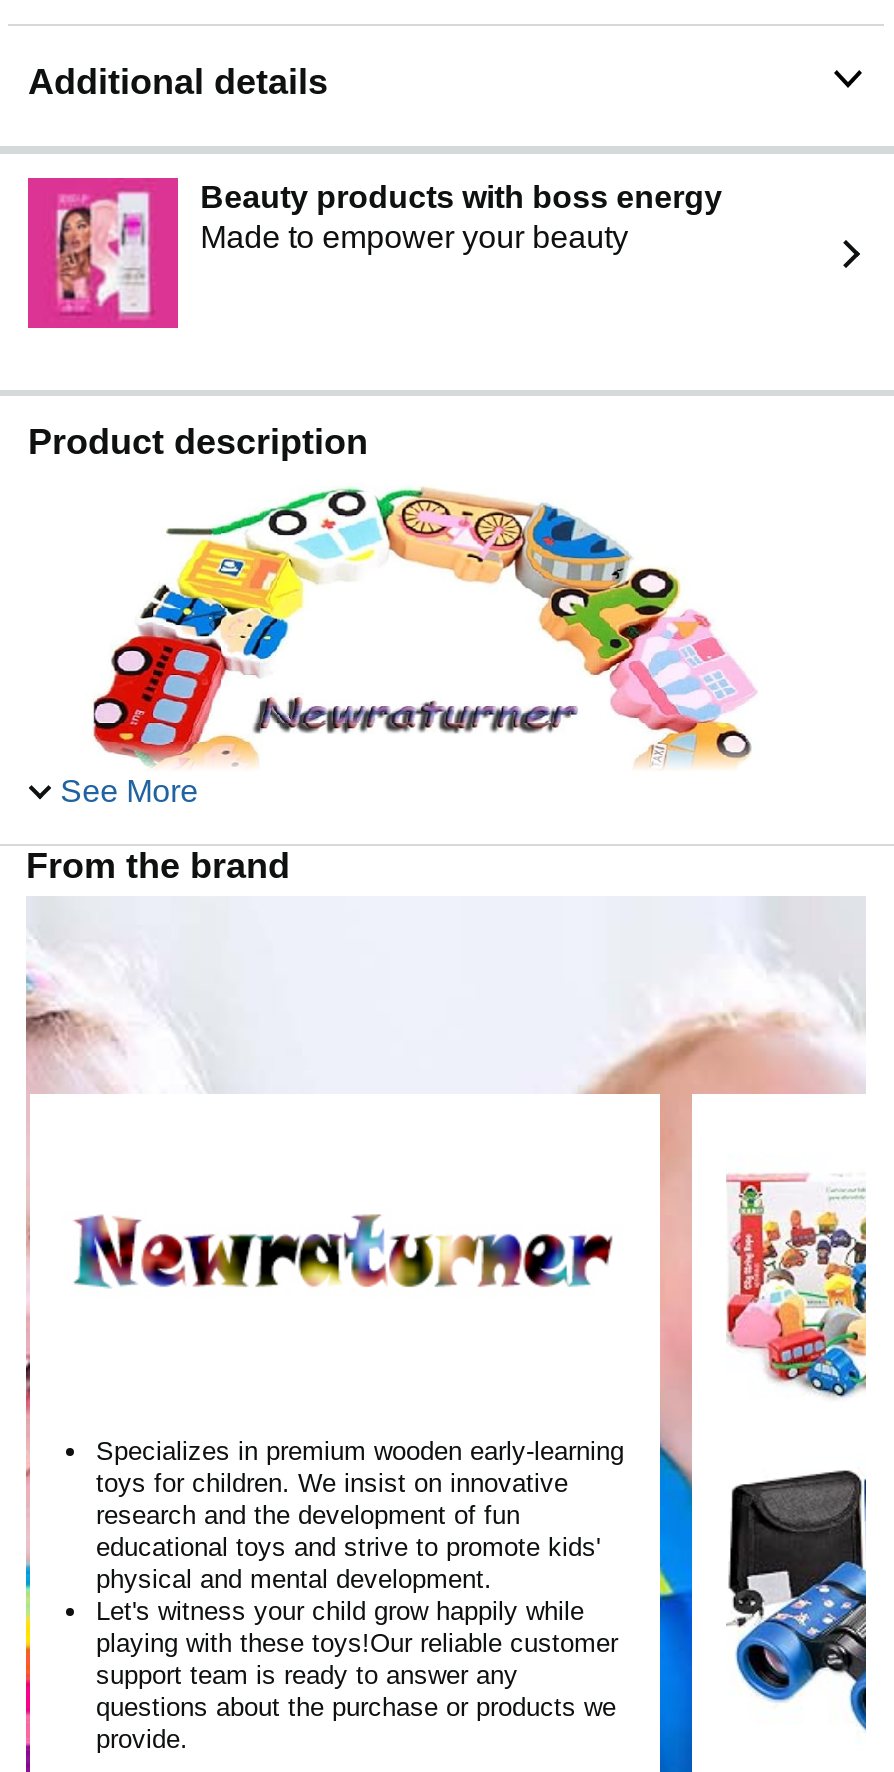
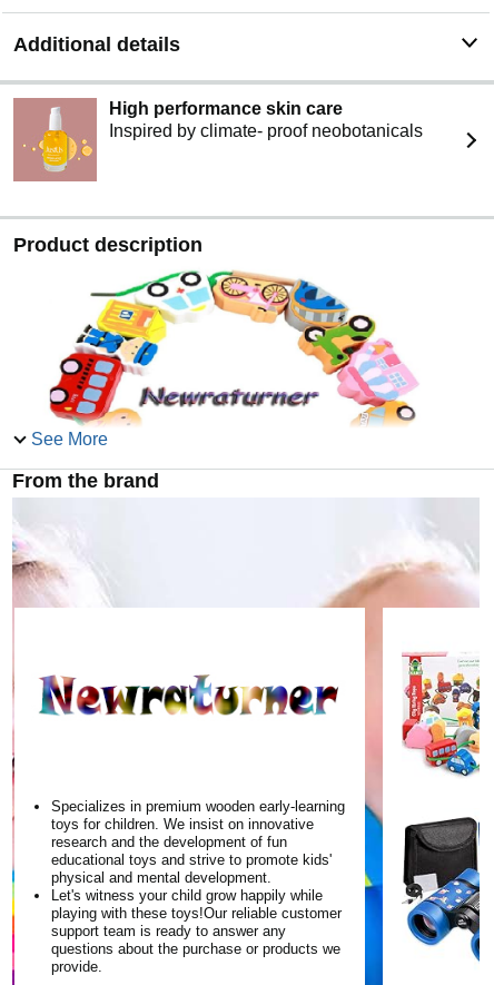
- [image]
- Beauty products with boss energy
- Made to empower your beauty
+ [image]
+ High performance skin care
+ Inspired by climate- proof neobotanicals
